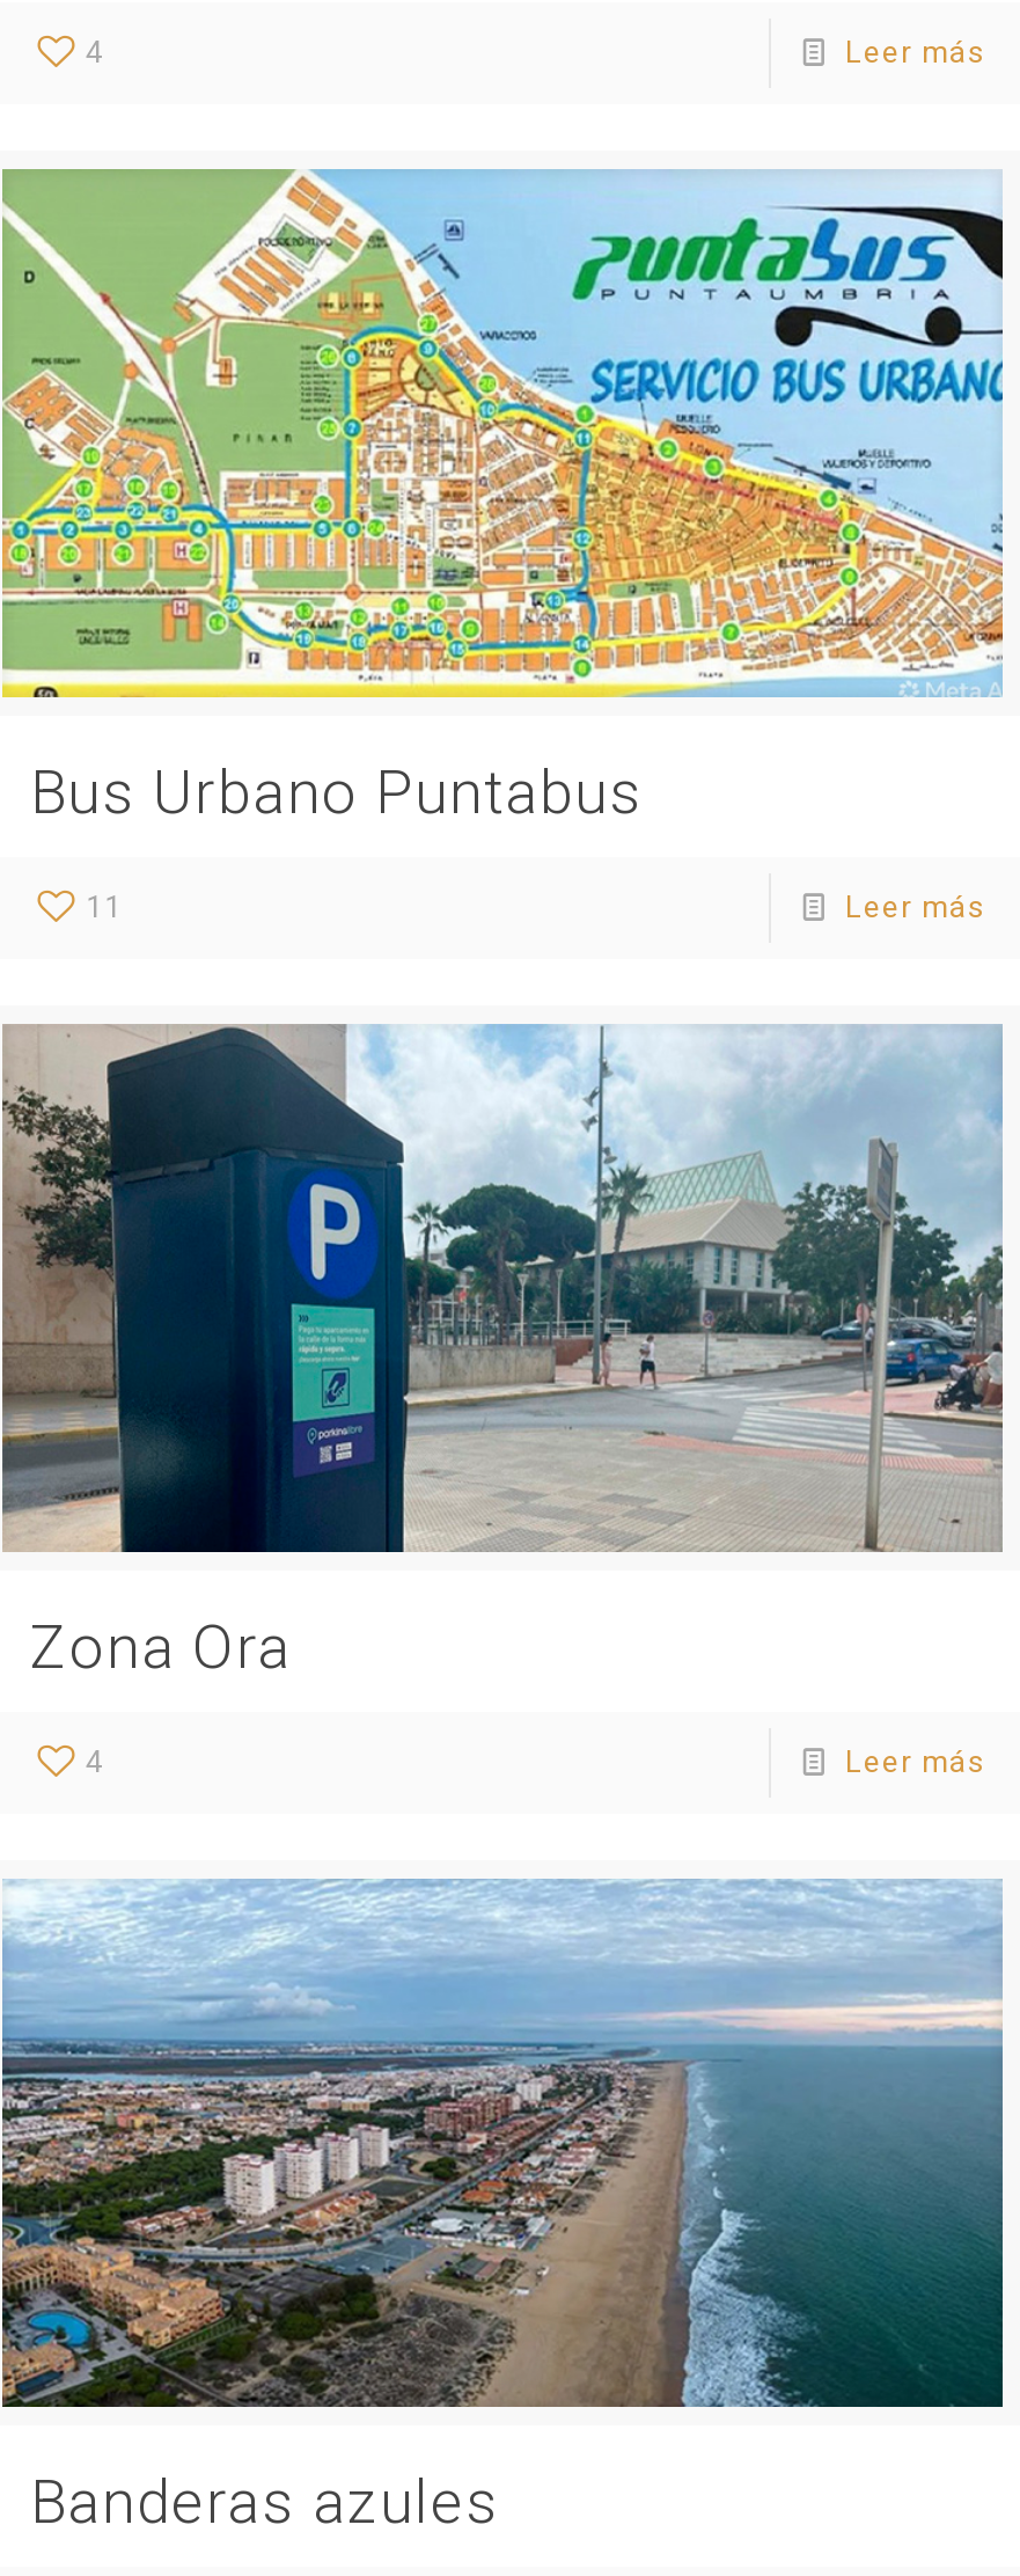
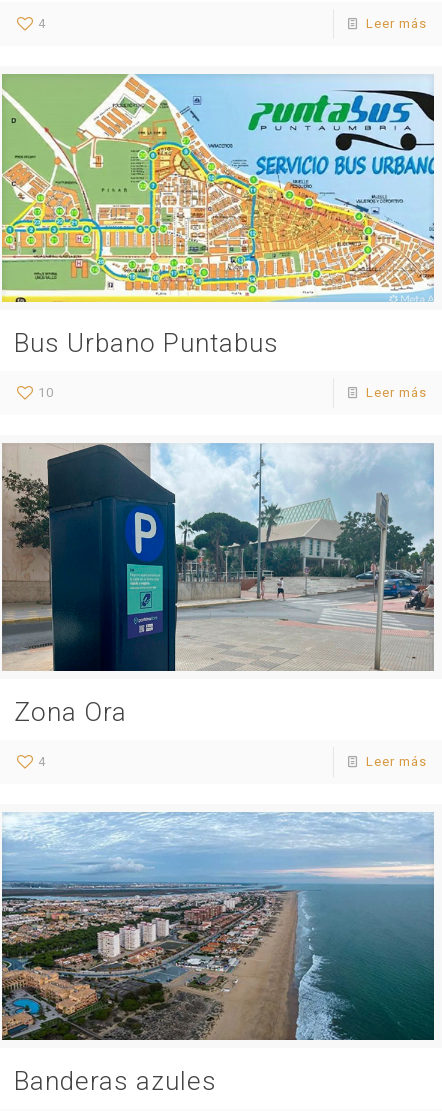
- 11
+ 10
